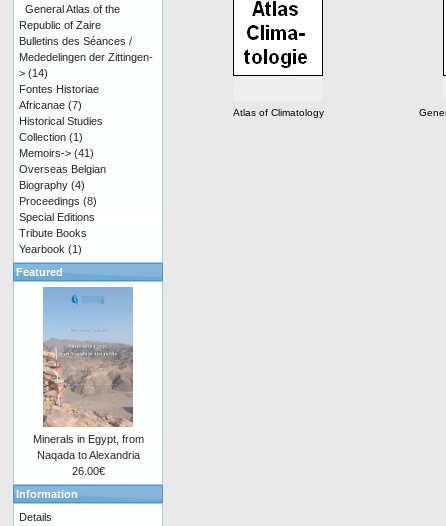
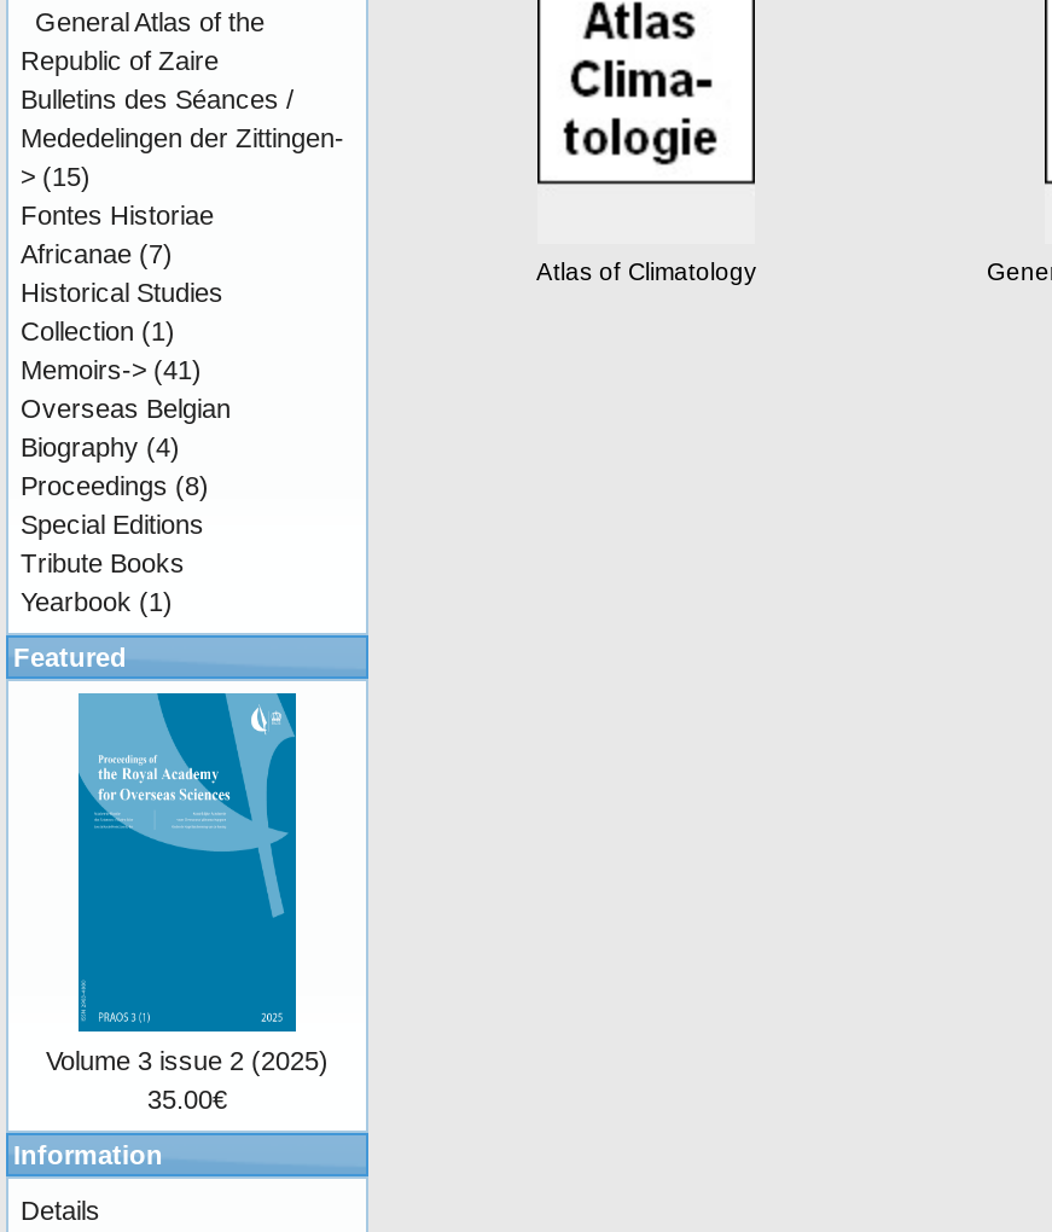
- > (14)
+ > (15)

- [image]
- Minerals in Egypt, from
- Naqada to Alexandria
- 26.00€
+ [image]
+ Volume 3 issue 2 (2025)
+ 35.00€
